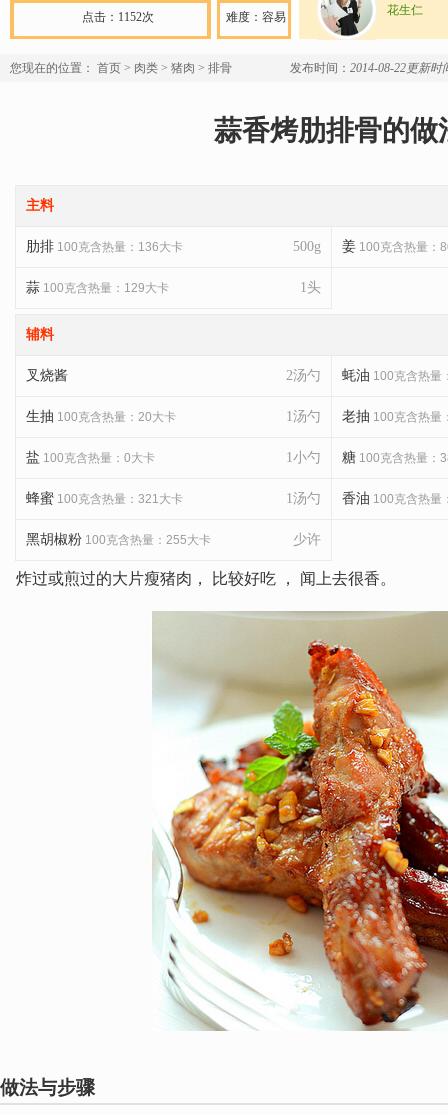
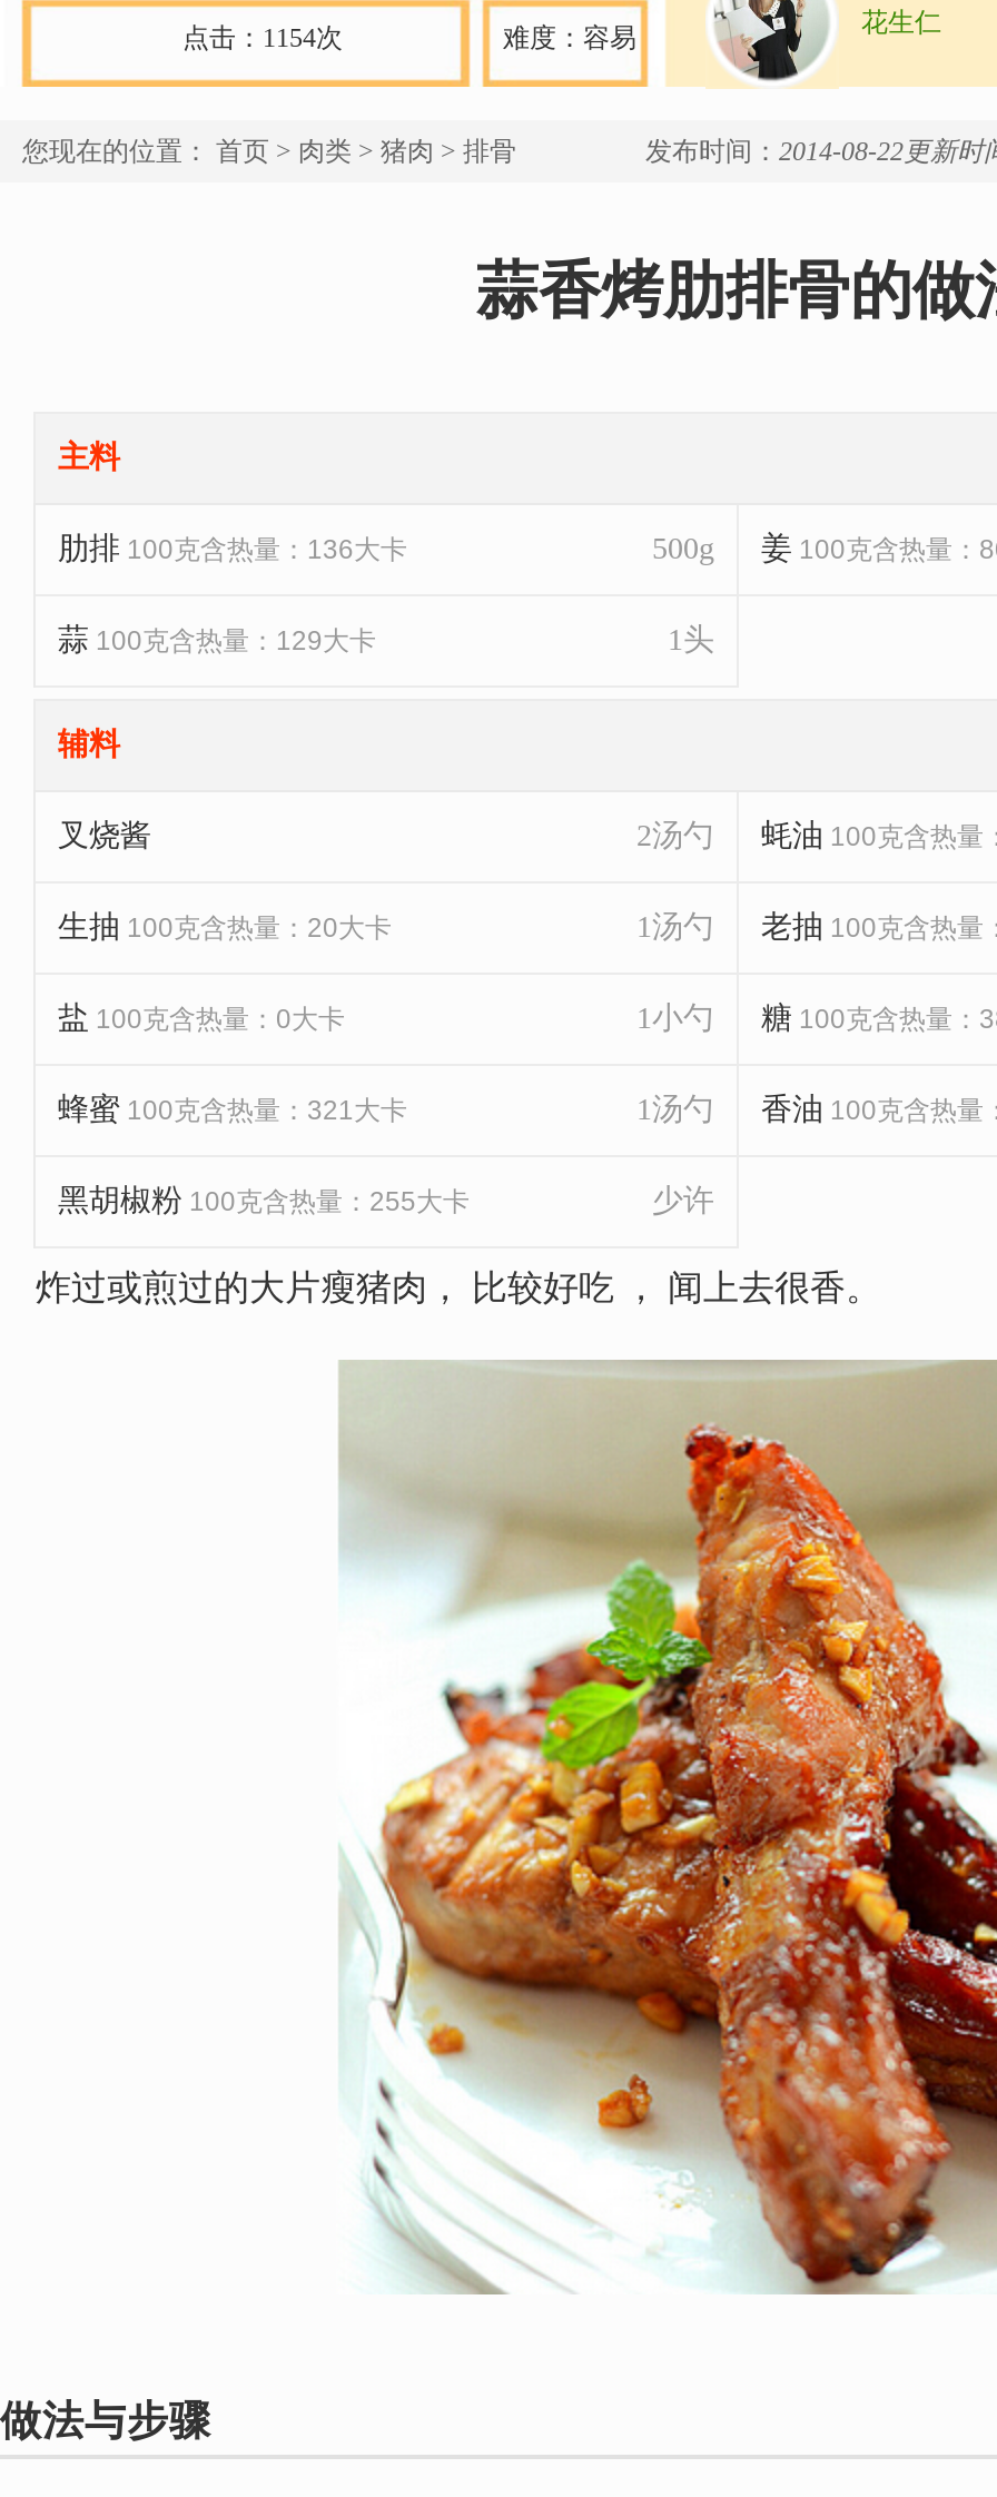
- 点击：1152次
+ 点击：1154次
